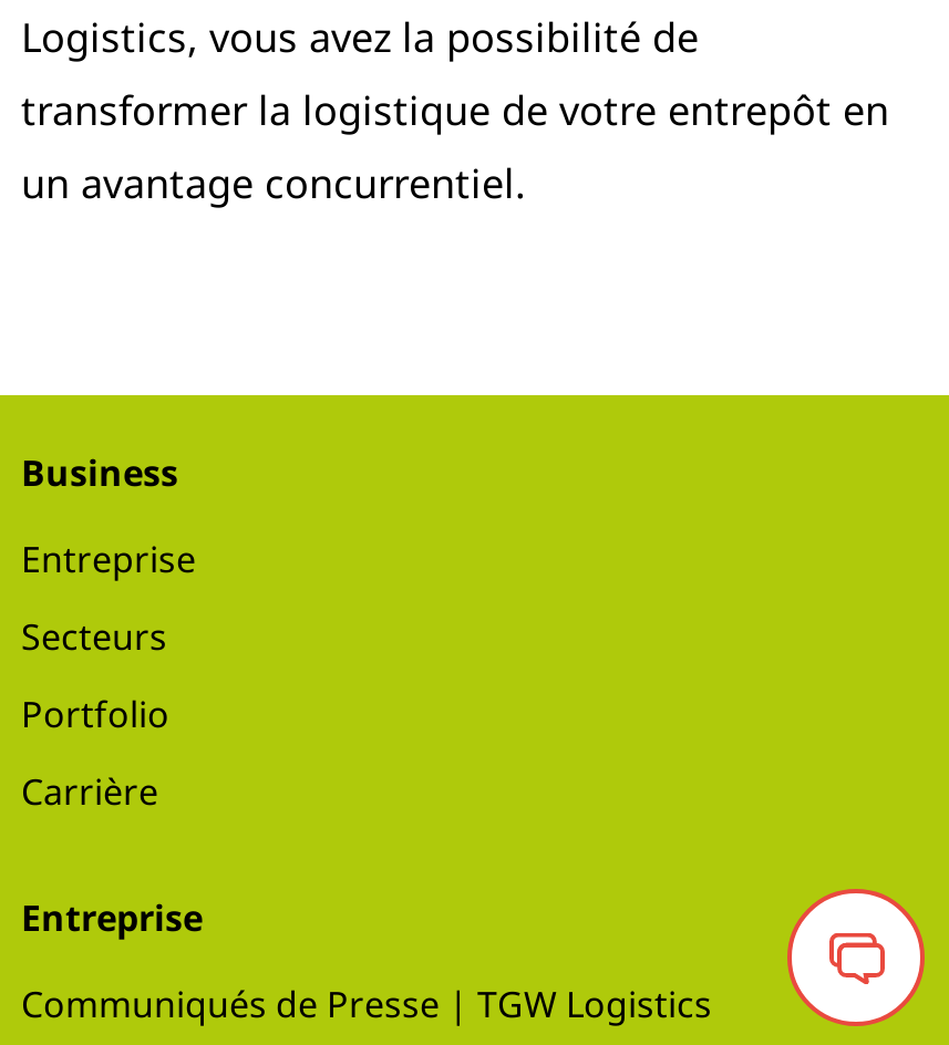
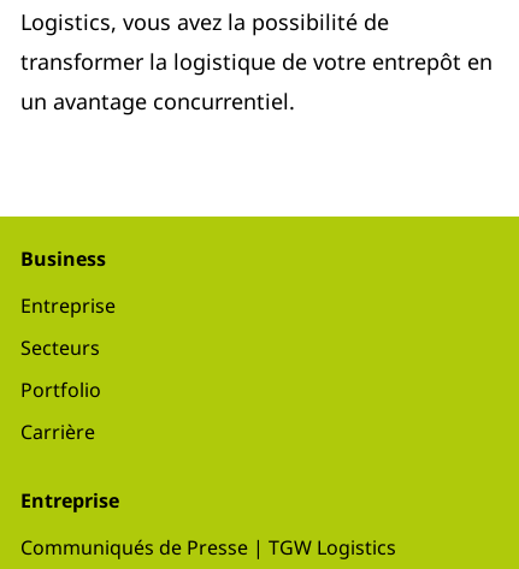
- [image]
